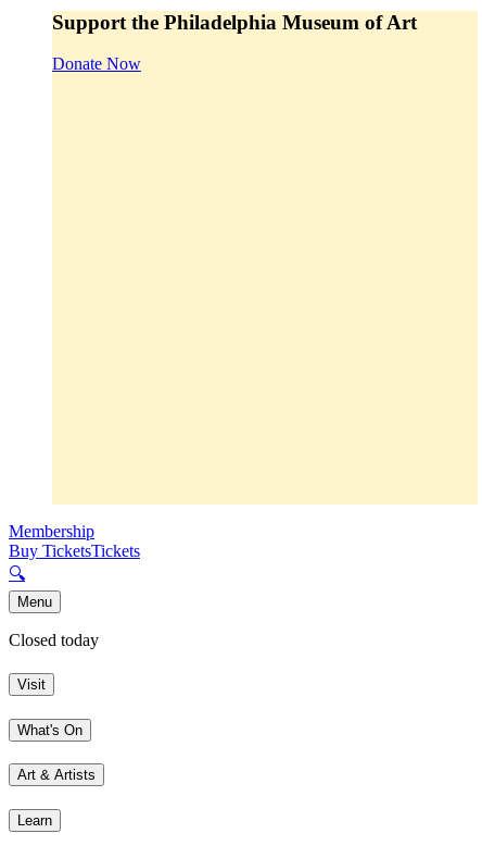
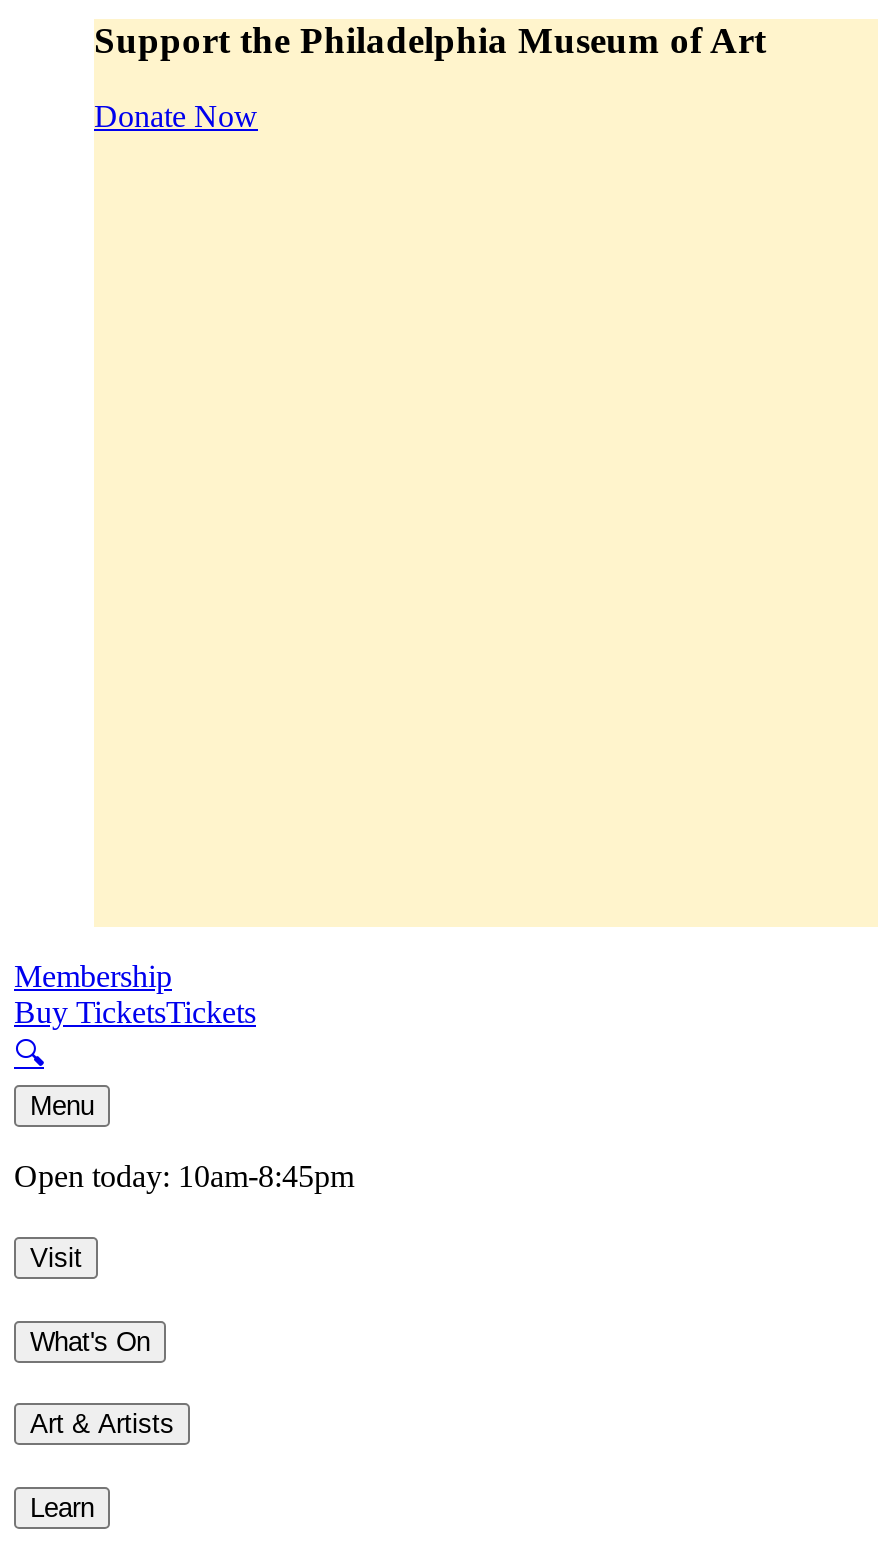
- Closed today
+ Open today: 10am-8:45pm
